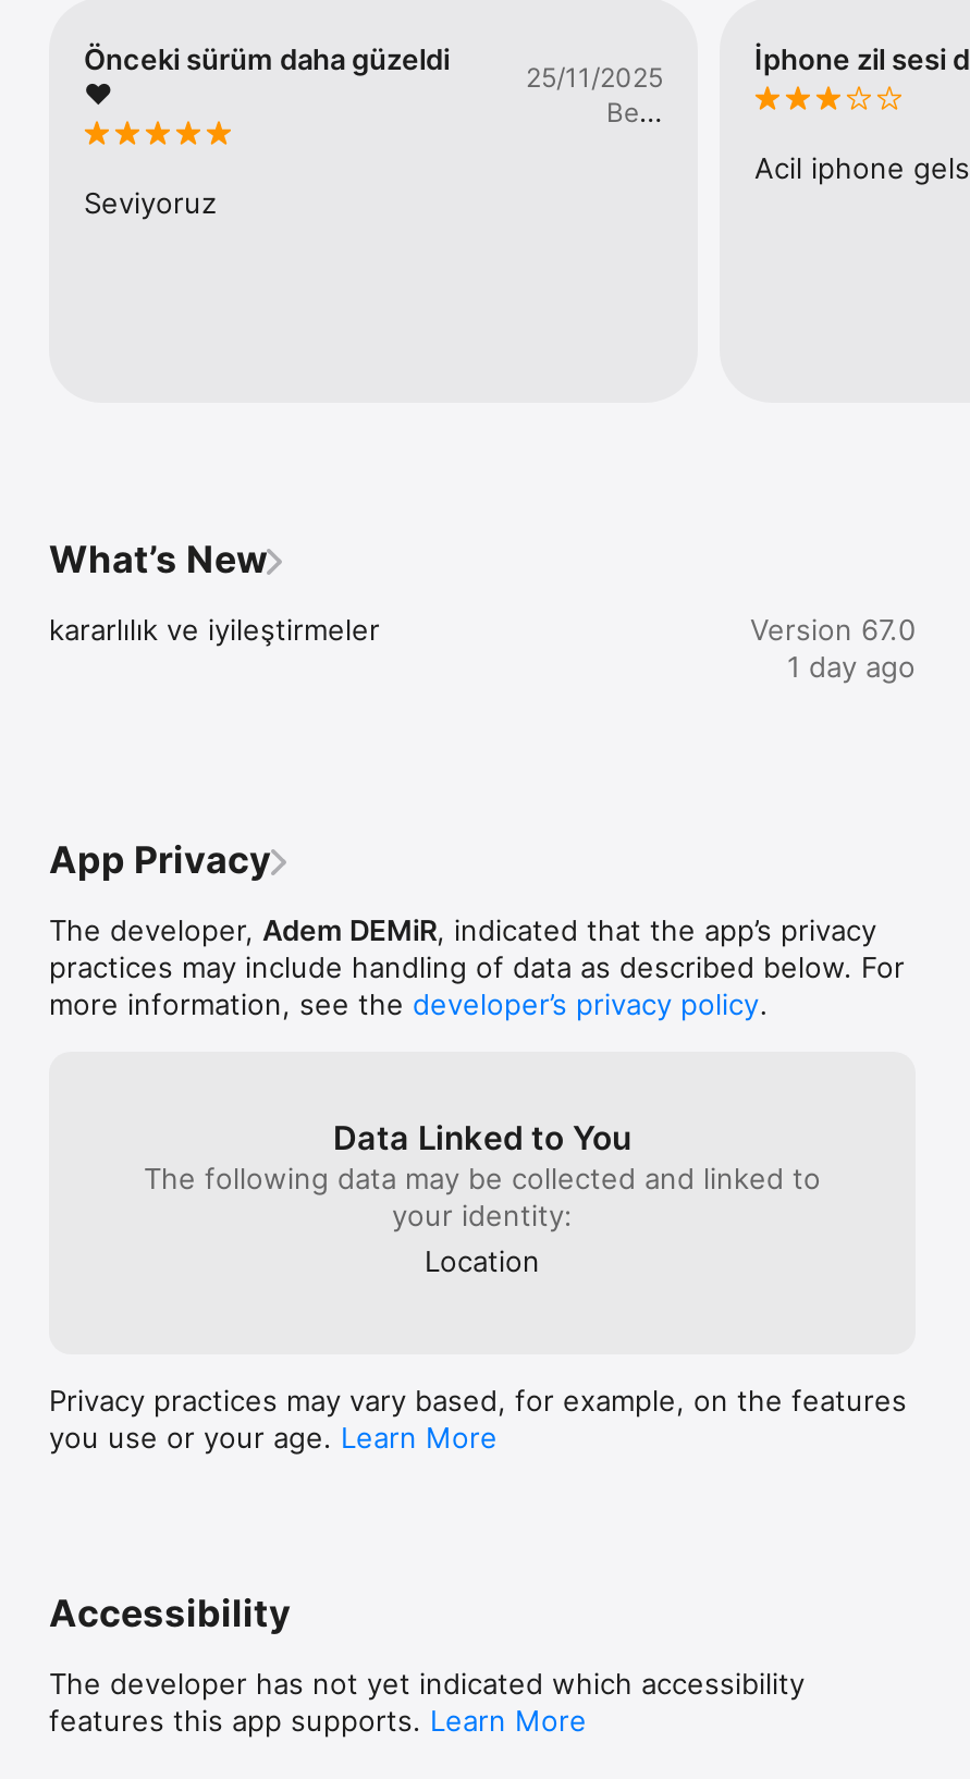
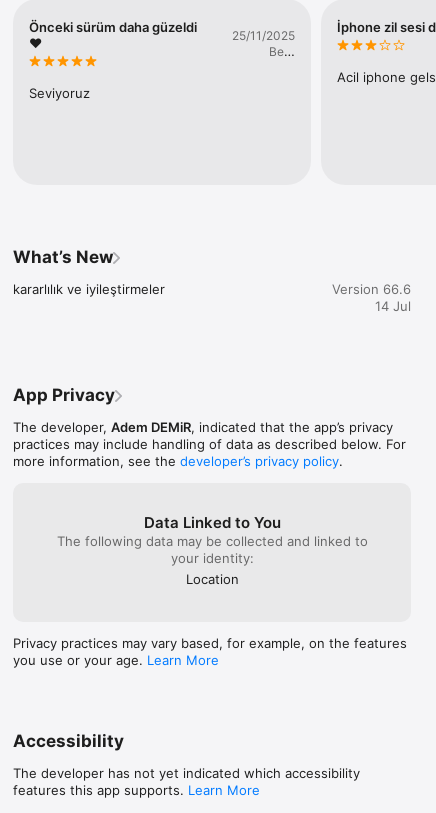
- Version 67.0
- 1 day ago
+ Version 66.6
+ 14 Jul
